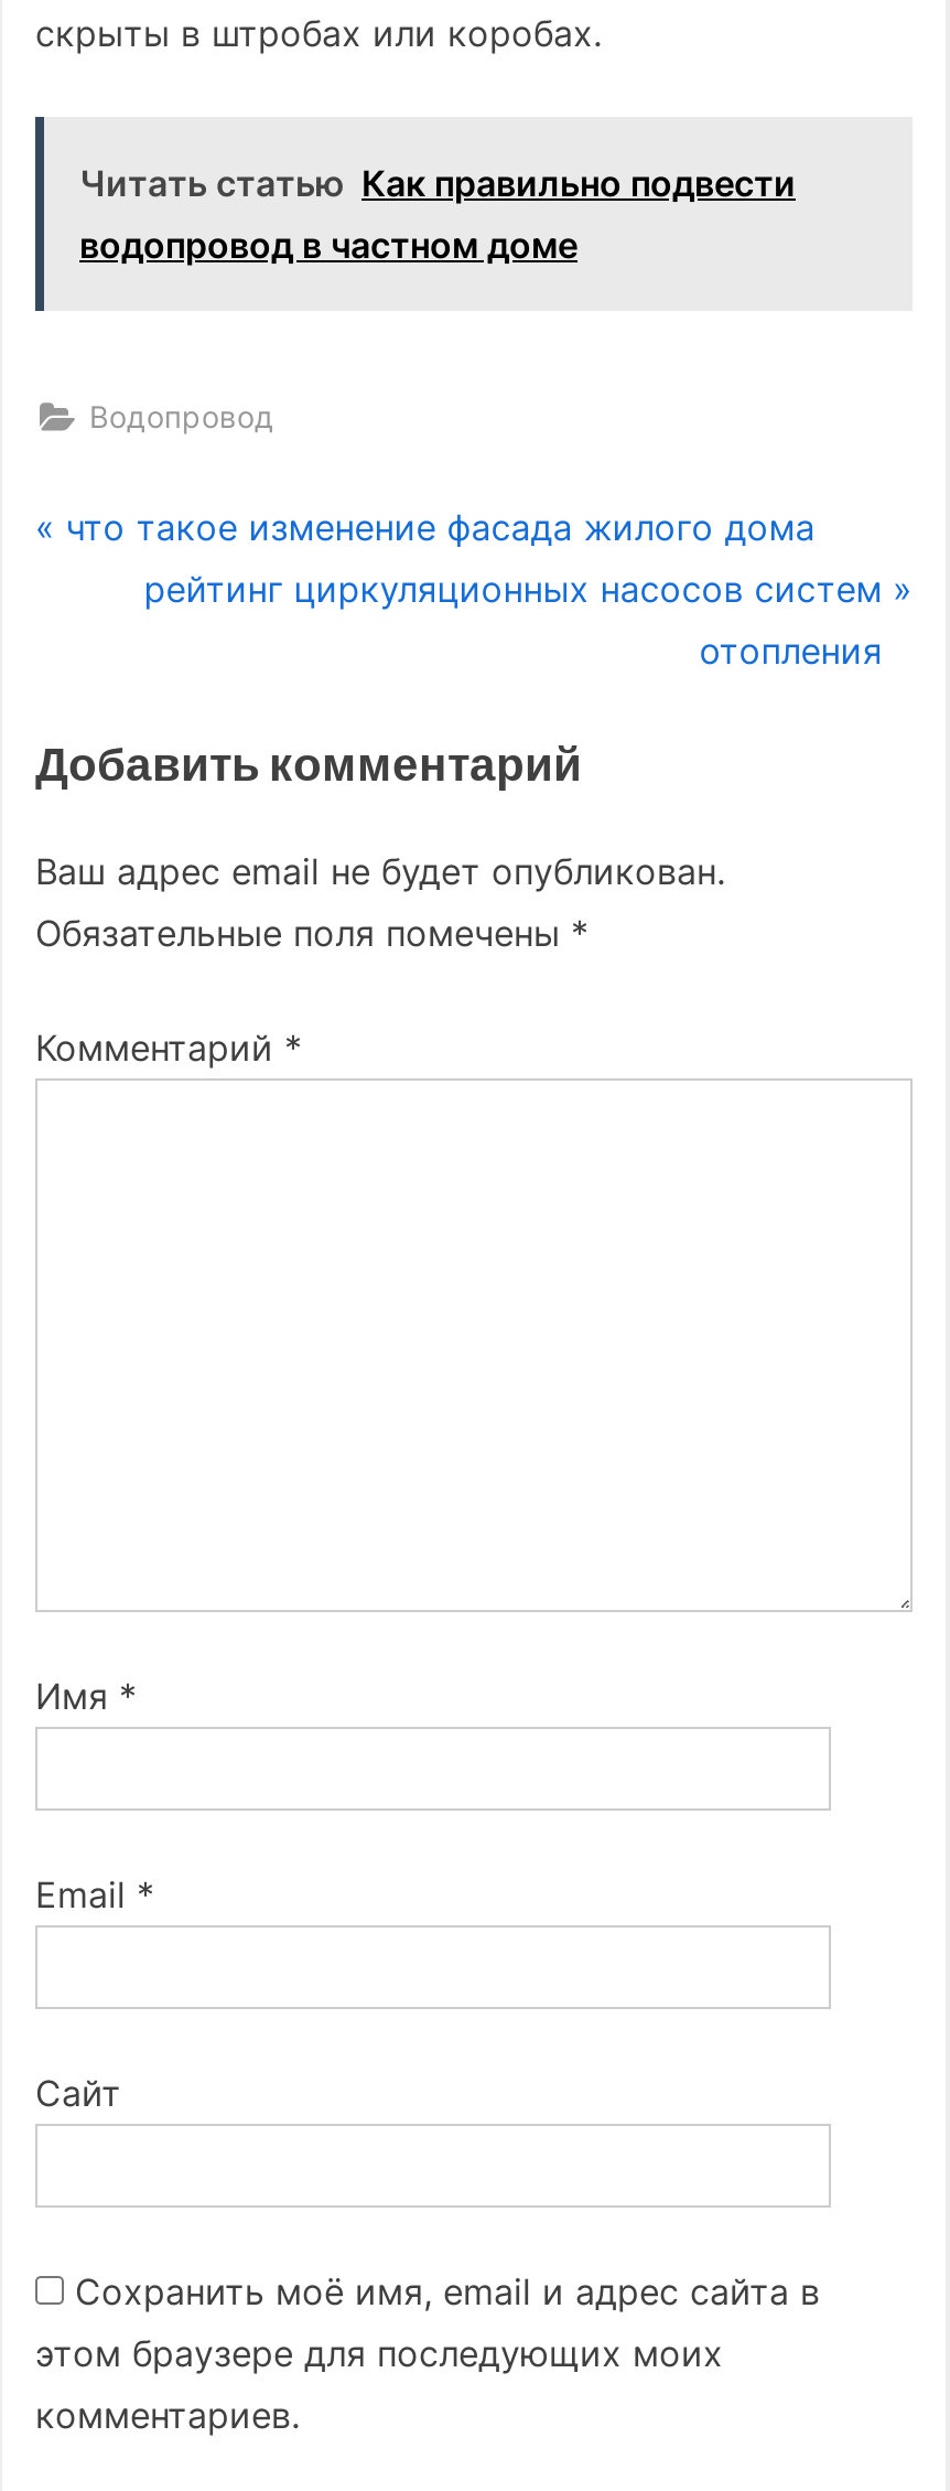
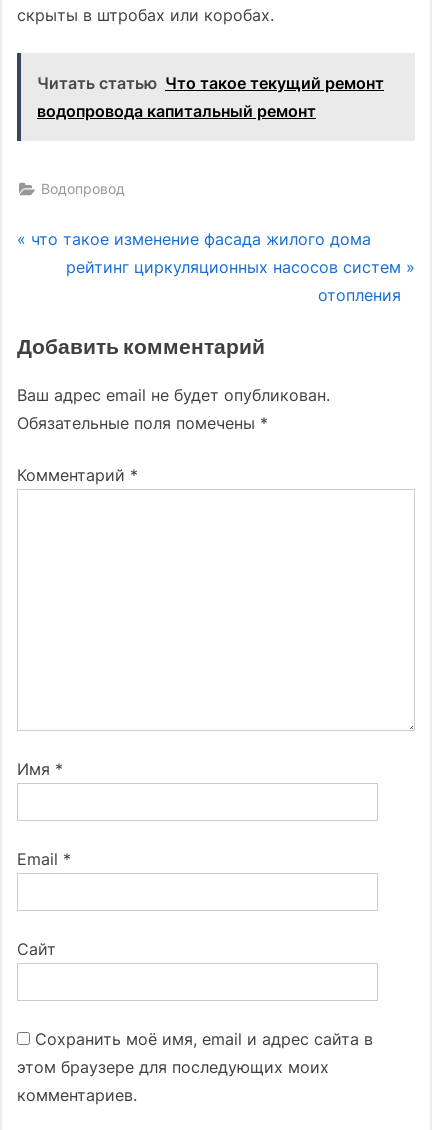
- Читать статью Как правильно подвести
- водопровод в частном доме
+ Читать статью Что такое текущий ремонт
+ водопровода капитальный ремонт
